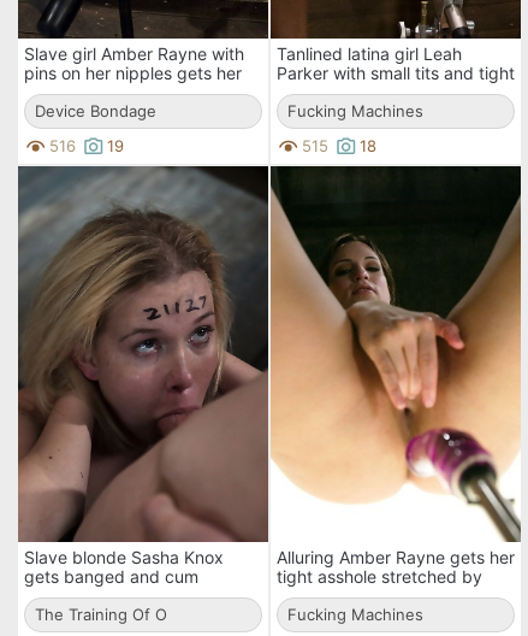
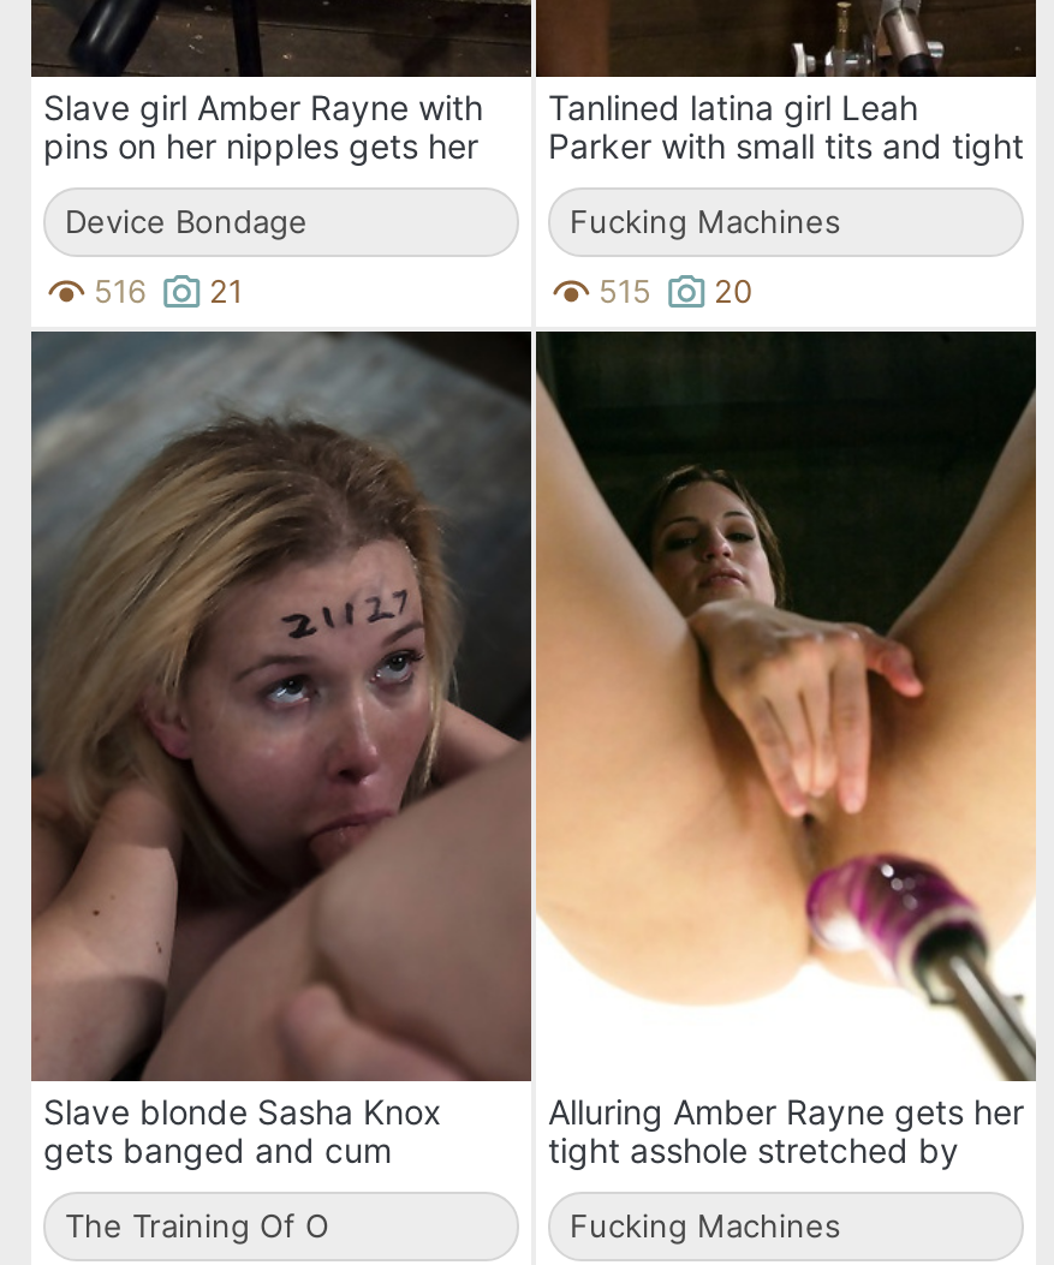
- 516 19
+ 516 21

- 515 18
+ 515 20
